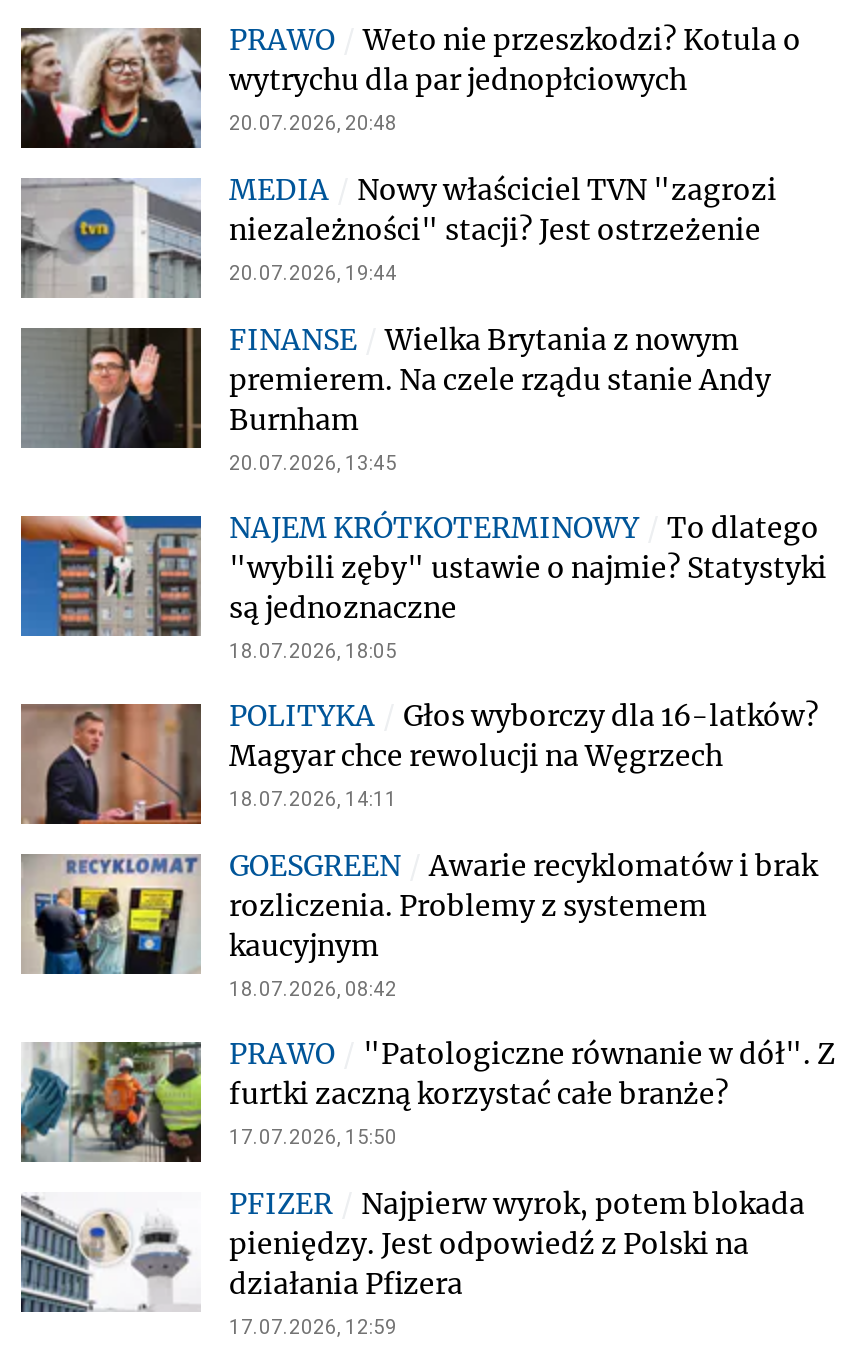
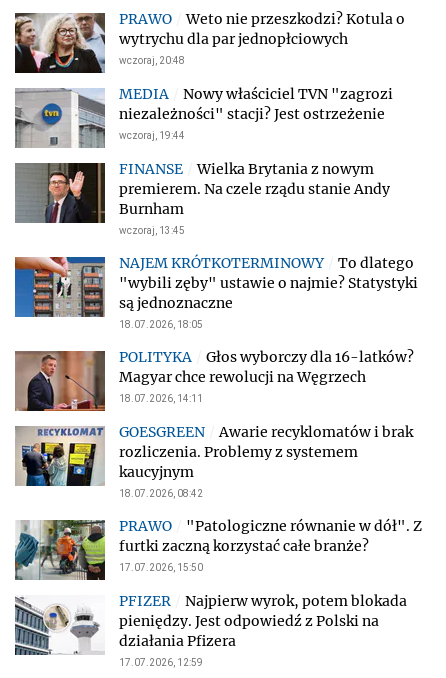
- 20.07.2026, 20:48
+ wczoraj, 20:48

- 20.07.2026, 19:44
+ wczoraj, 19:44

- 20.07.2026, 13:45
+ wczoraj, 13:45
